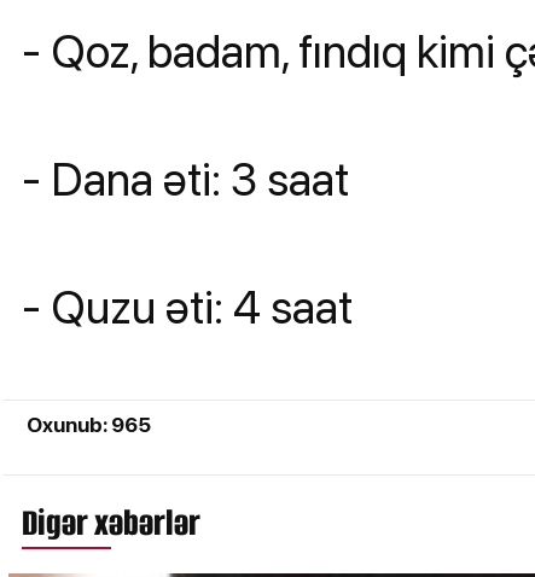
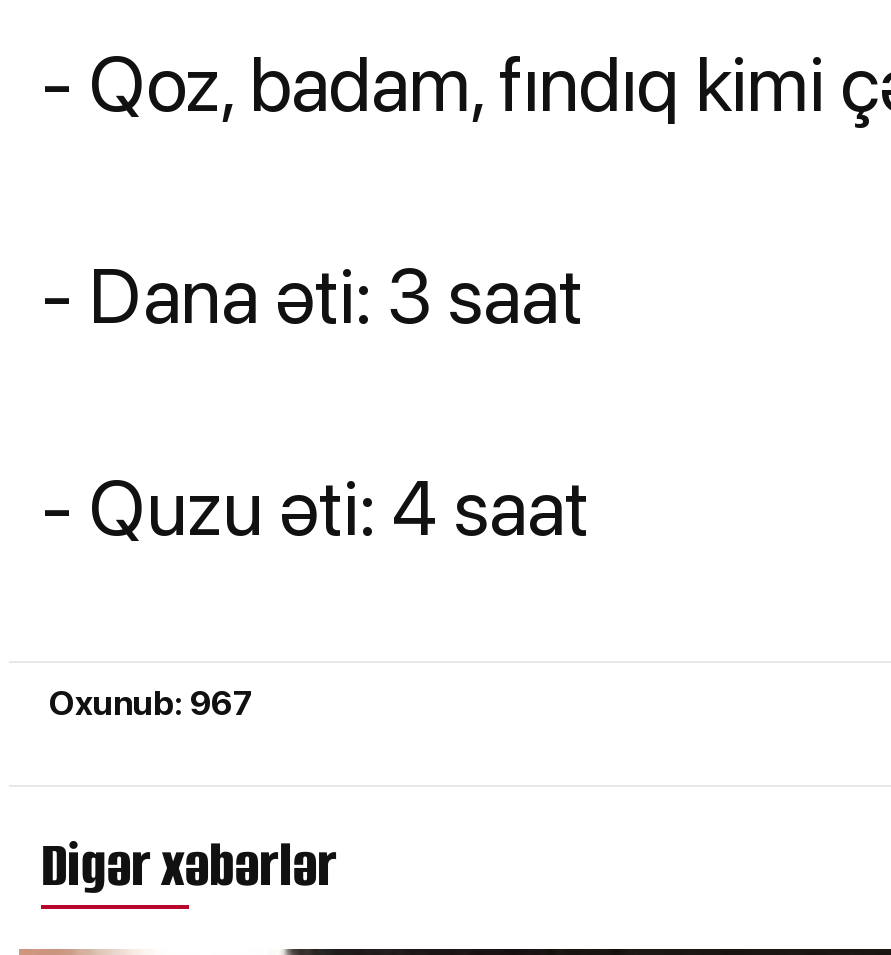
- Oxunub: 965
+ Oxunub: 967
